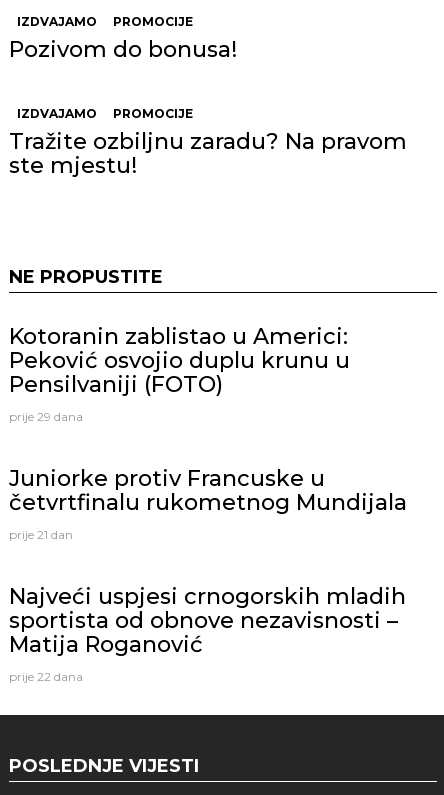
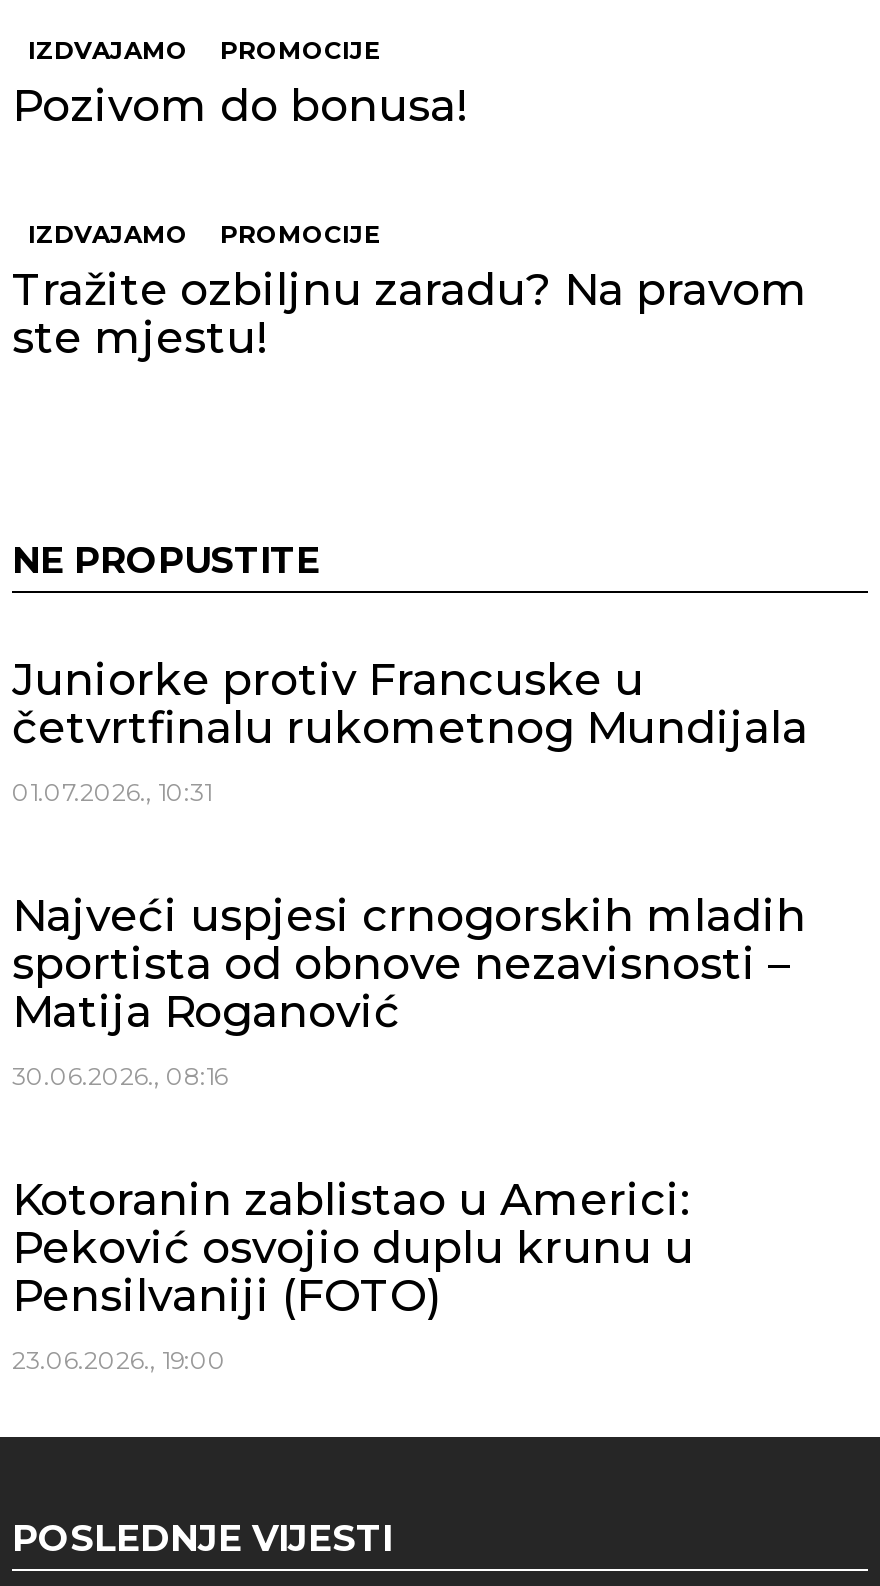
+ 01.07.2026., 10:31
+ 30.06.2026., 08:16

moved down: Kotoranin zablistao u Americi: | Peković osvojio duplu krunu u | Pensilvaniji (FOTO)

- prije 29 dana
- prije 21 dan
- prije 22 dana
+ 23.06.2026., 19:00

moved up: Juniorke protiv Francuske u | četvrtfinalu rukometnog Mundijala

moved up: Najveći uspjesi crnogorskih mladih | sportista od obnove nezavisnosti – | Matija Roganović
